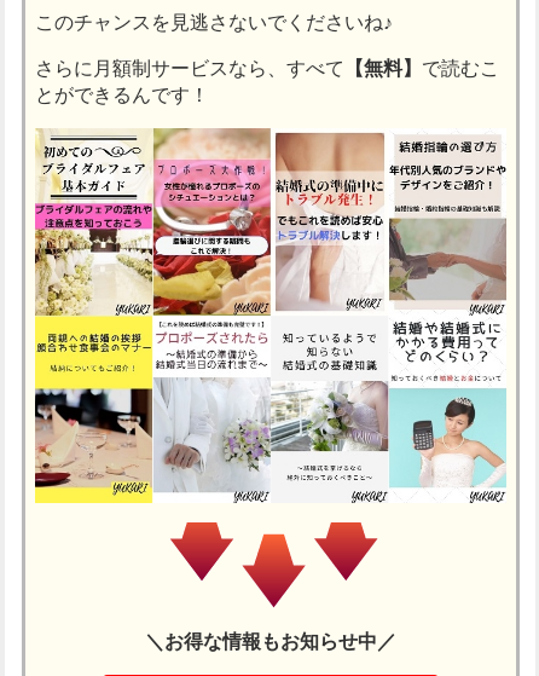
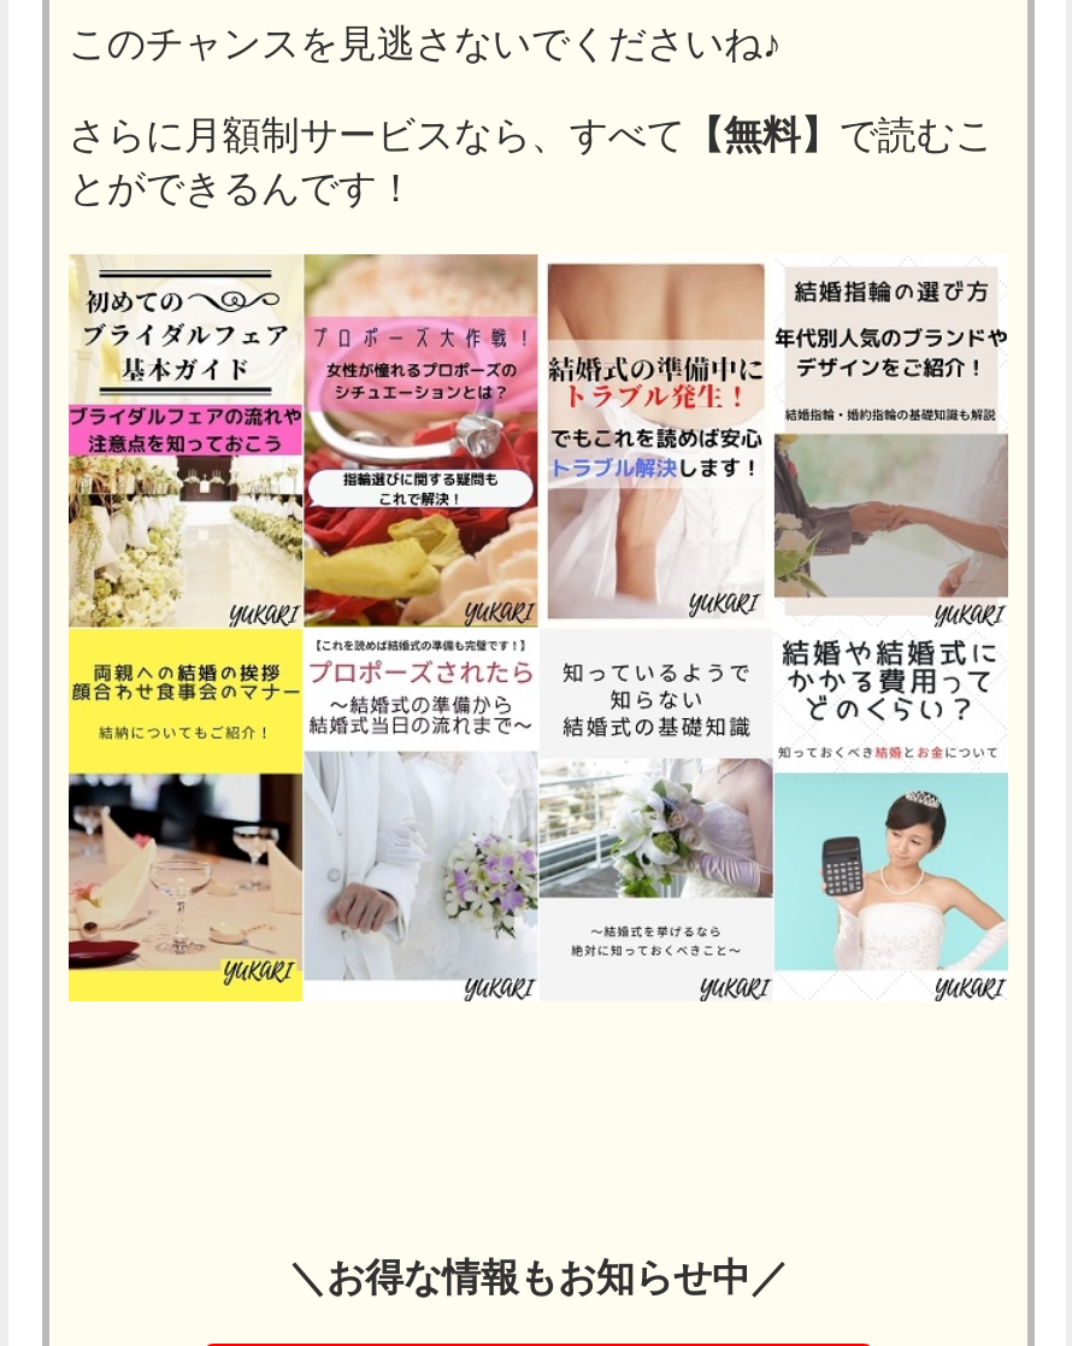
- [image]

- [image]

- [image]
